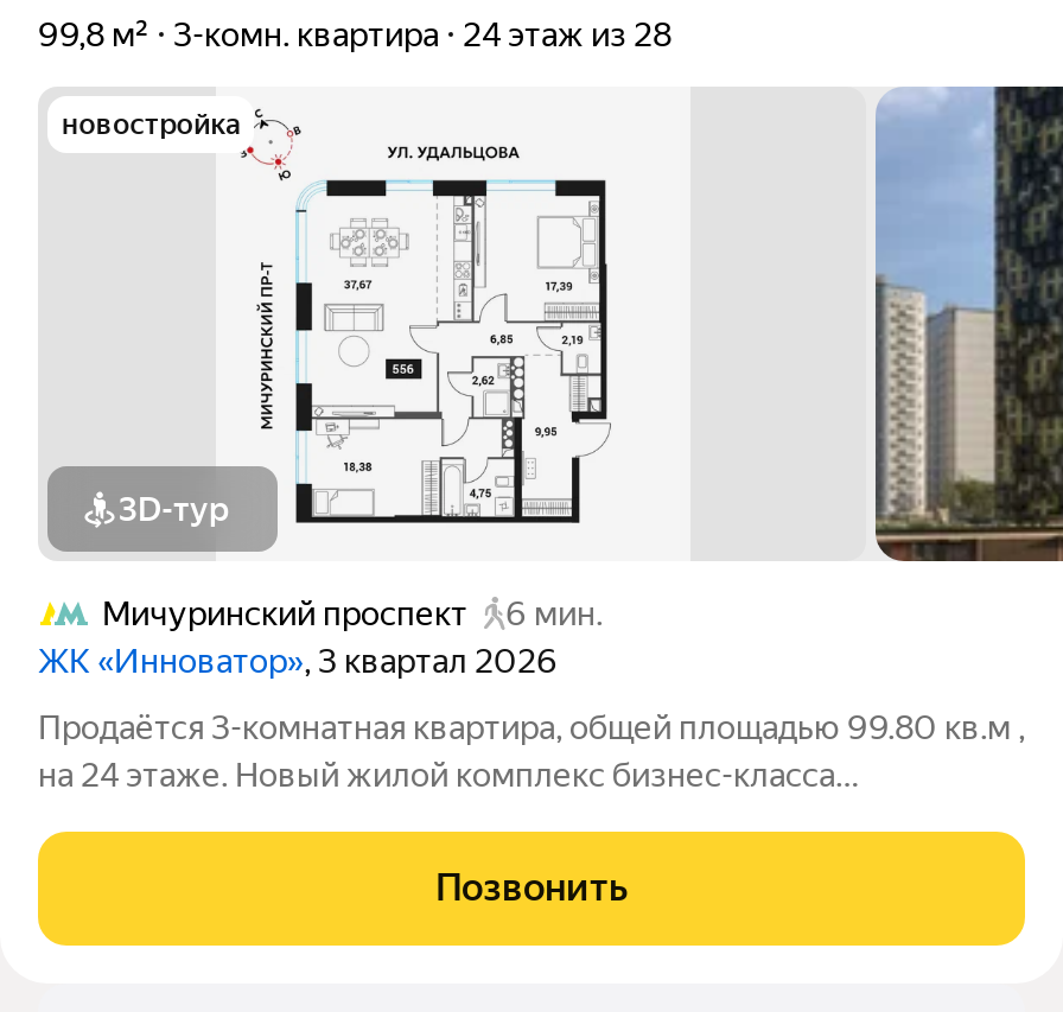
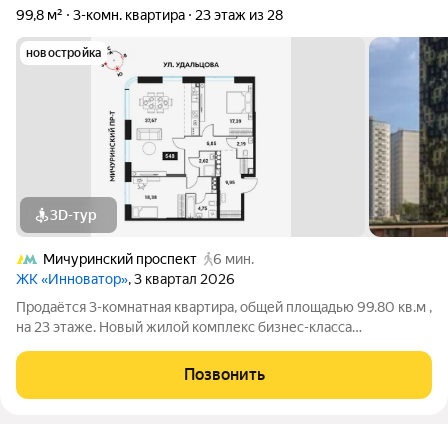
- 24 этаж из 28
+ 23 этаж из 28

- на 24 этаже. Новый жилой комплекс бизнес-класса
+ на 23 этаже. Новый жилой комплекс бизнес-класса
